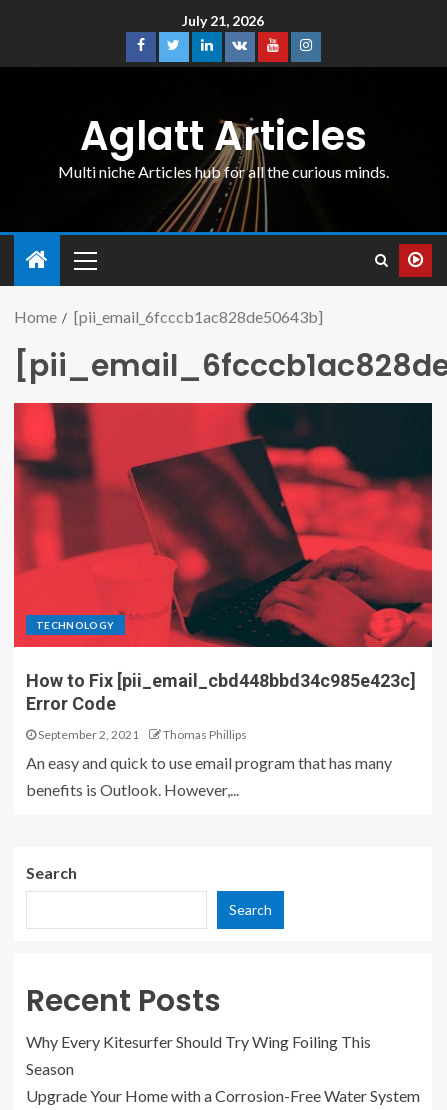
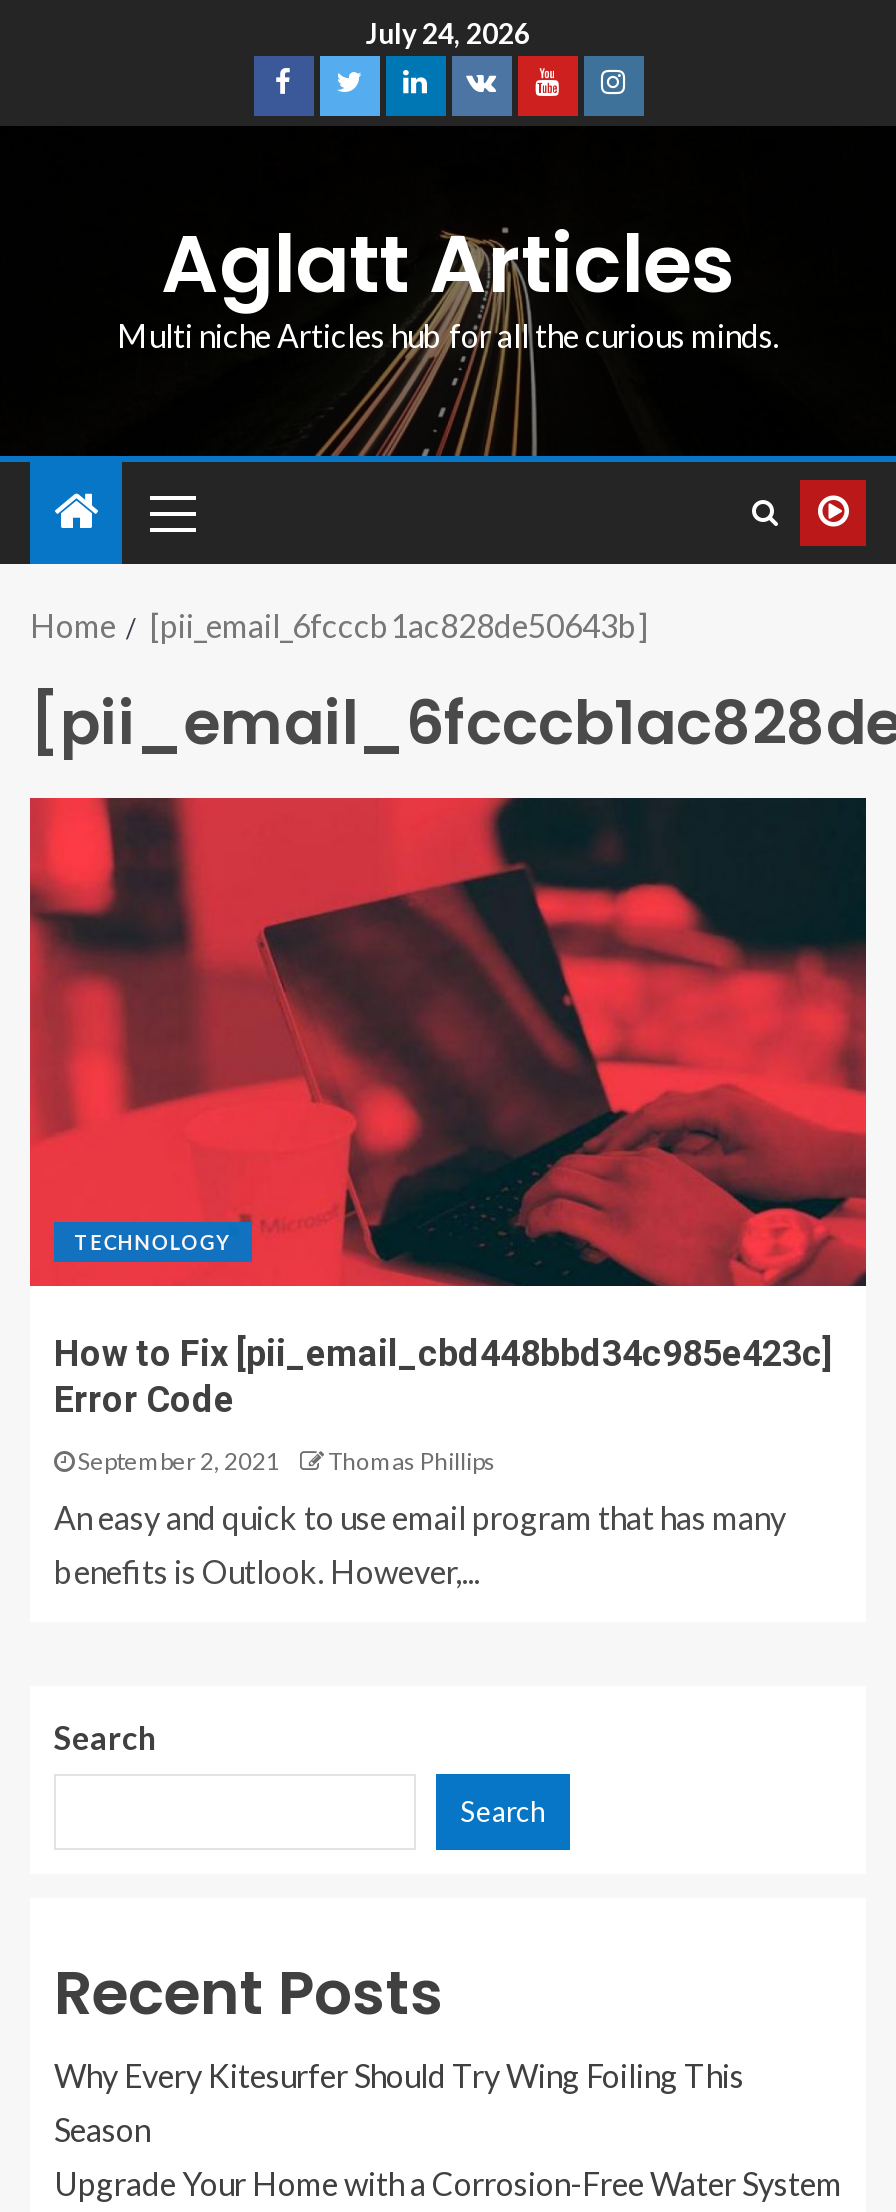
- July 21, 2026
+ July 24, 2026
